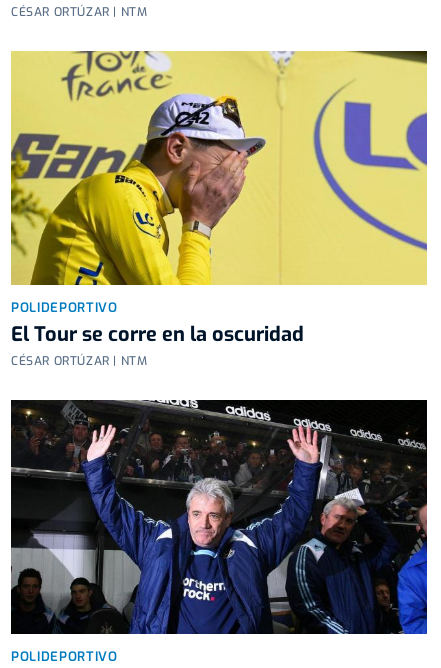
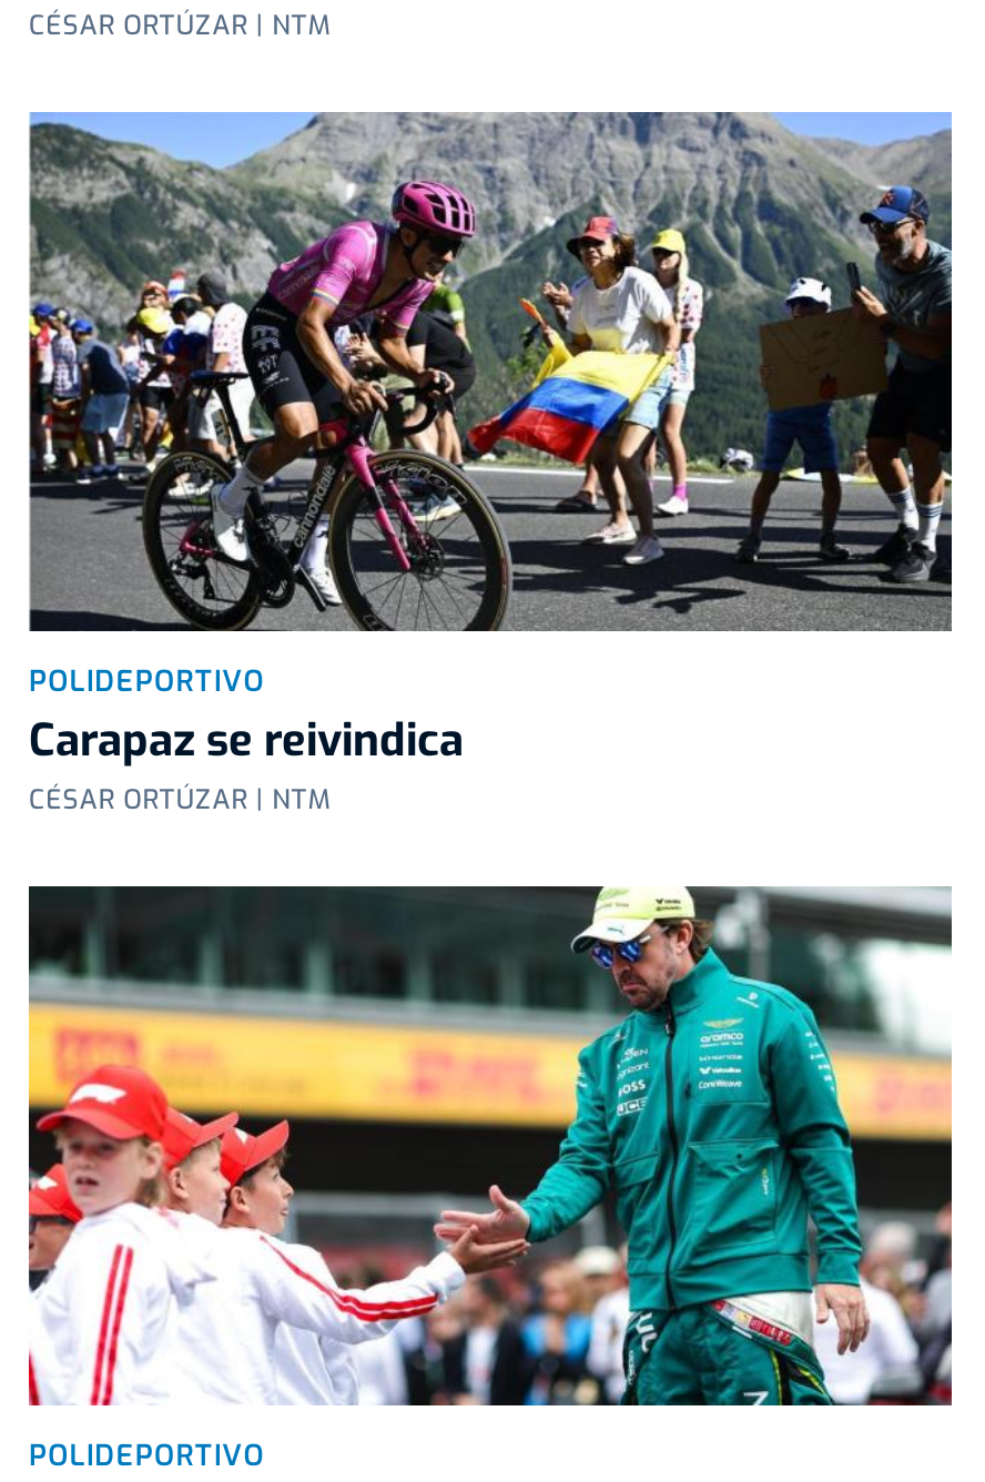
- [image]
- El Tour se corre en la oscuridad
+ [image]
+ Carapaz se reivindica

- [image]
+ [image]
